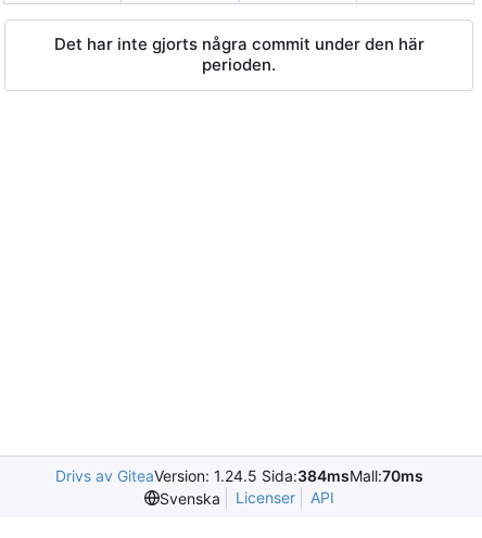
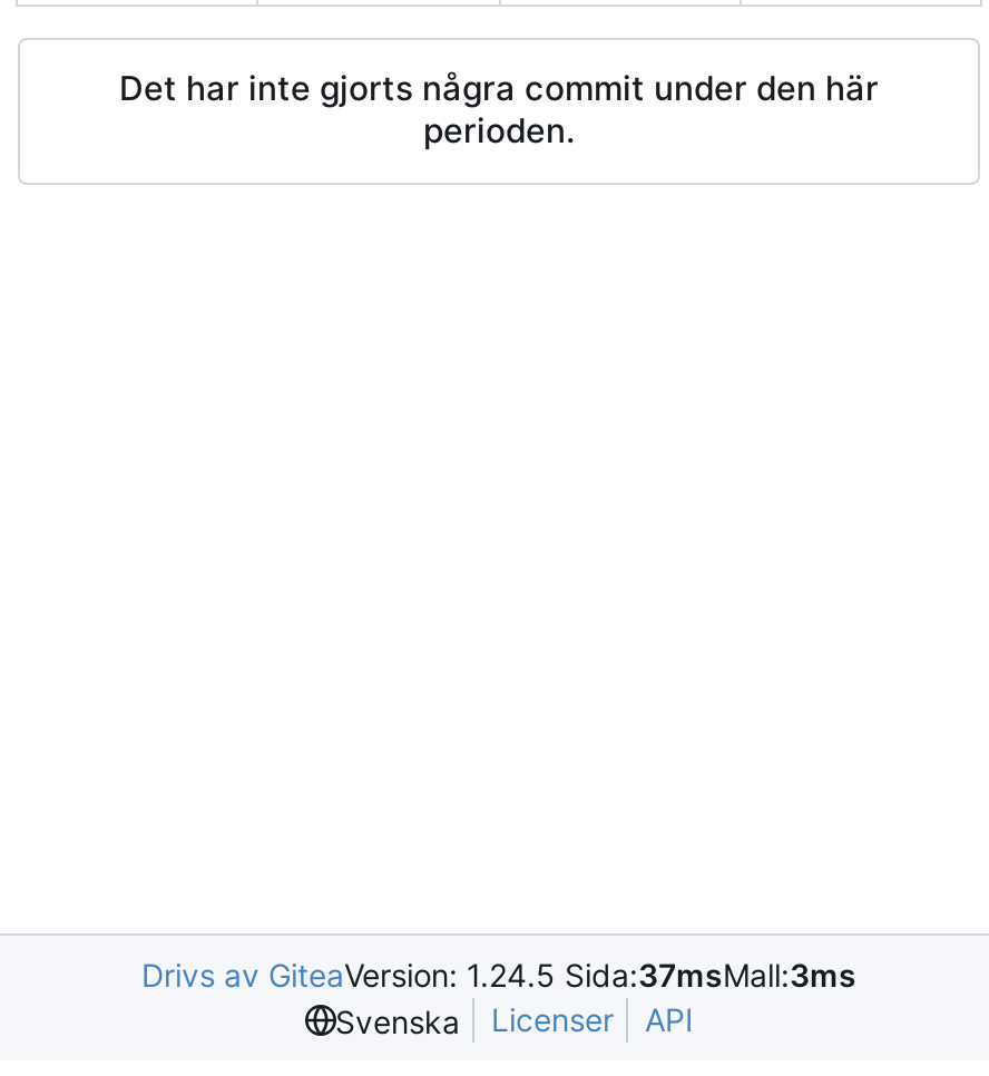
- Drivs av GiteaVersion: 1.24.5 Sida:384msMall:70ms
+ Drivs av GiteaVersion: 1.24.5 Sida:37msMall:3ms
